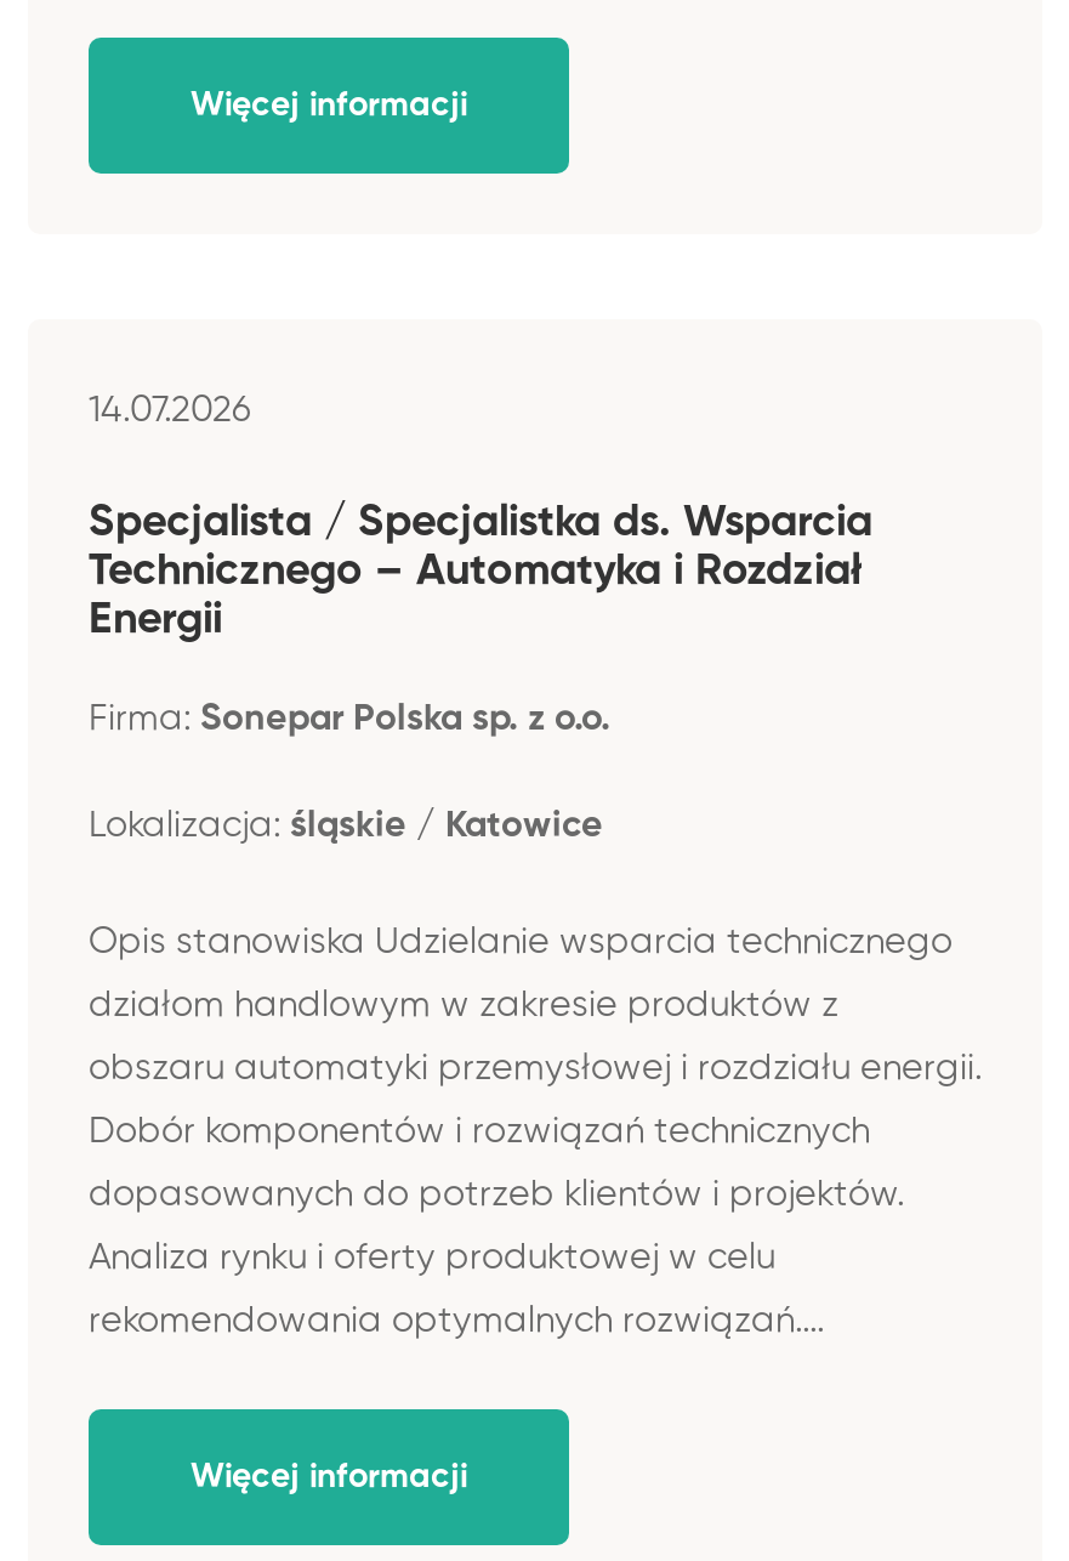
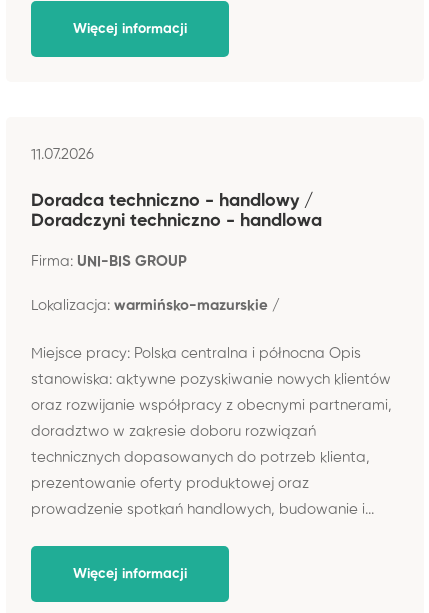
- 14.07.2026
+ 11.07.2026

- Specjalista / Specjalistka ds. Wsparcia
- Technicznego – Automatyka i Rozdział
- Energii
+ Doradca techniczno - handlowy /
+ Doradczyni techniczno - handlowa

- Firma: Sonepar Polska sp. z o.o.
+ Firma: UNI-BIS GROUP

- Lokalizacja: śląskie / Katowice
+ Lokalizacja: warmińsko-mazurskie /

- Opis stanowiska Udzielanie wsparcia technicznego
+ Miejsce pracy: Polska centralna i północna Opis

- działom handlowym w zakresie produktów z
+ stanowiska: aktywne pozyskiwanie nowych klientów

- obszaru automatyki przemysłowej i rozdziału energii.
+ oraz rozwijanie współpracy z obecnymi partnerami,

- Dobór komponentów i rozwiązań technicznych
+ doradztwo w zakresie doboru rozwiązań

- dopasowanych do potrzeb klientów i projektów.
+ technicznych dopasowanych do potrzeb klienta,

- Analiza rynku i oferty produktowej w celu
+ prezentowanie oferty produktowej oraz

- rekomendowania optymalnych rozwiązań....
+ prowadzenie spotkań handlowych, budowanie i...
